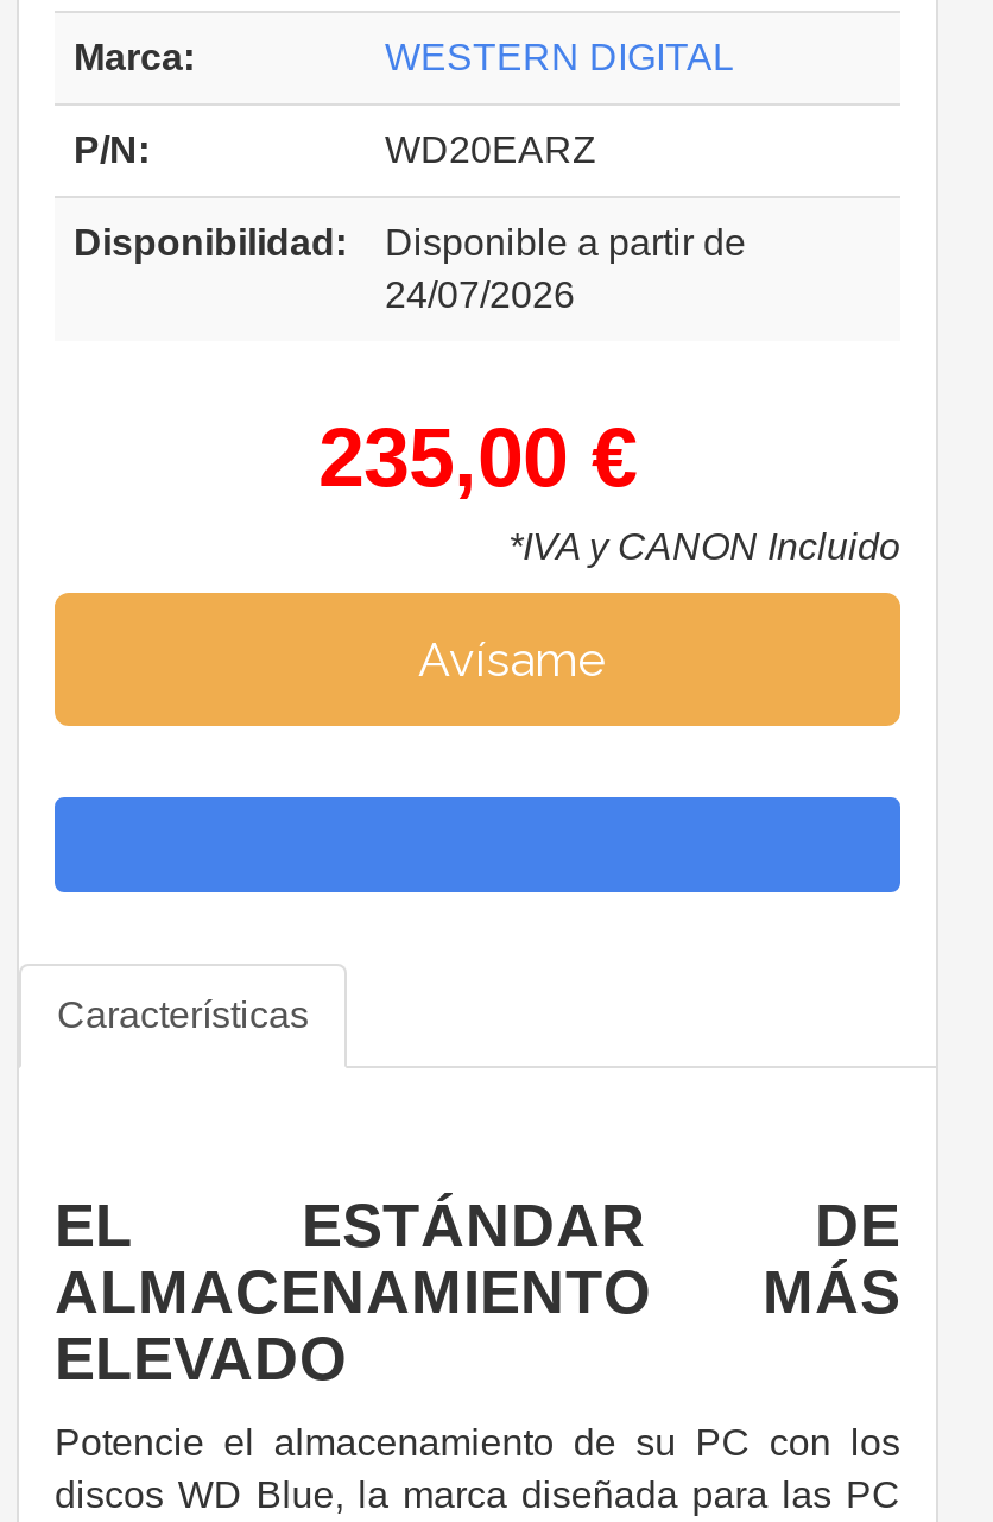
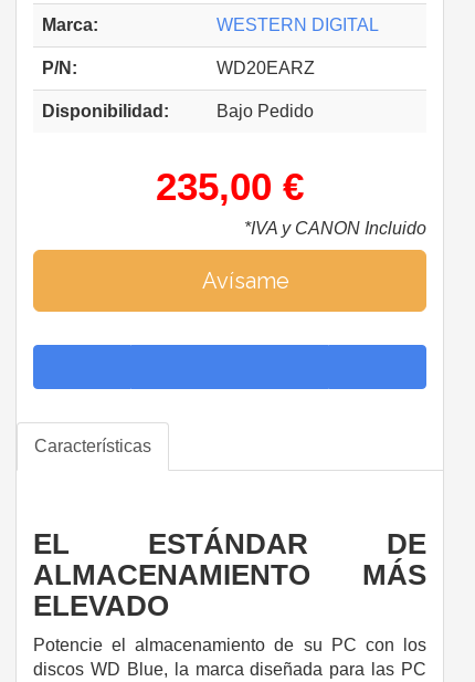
- Disponible a partir de
- 24/07/2026
+ Bajo Pedido
